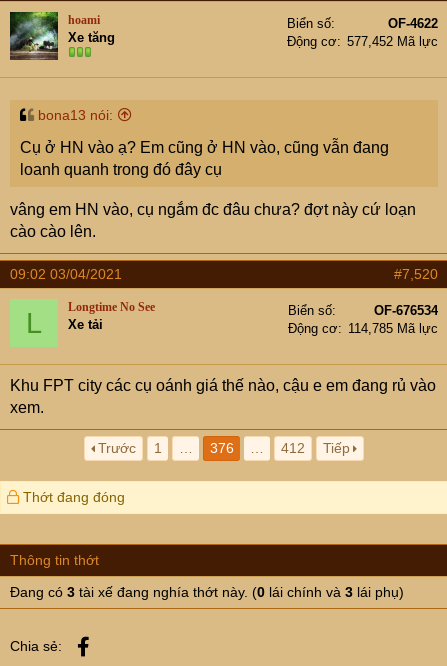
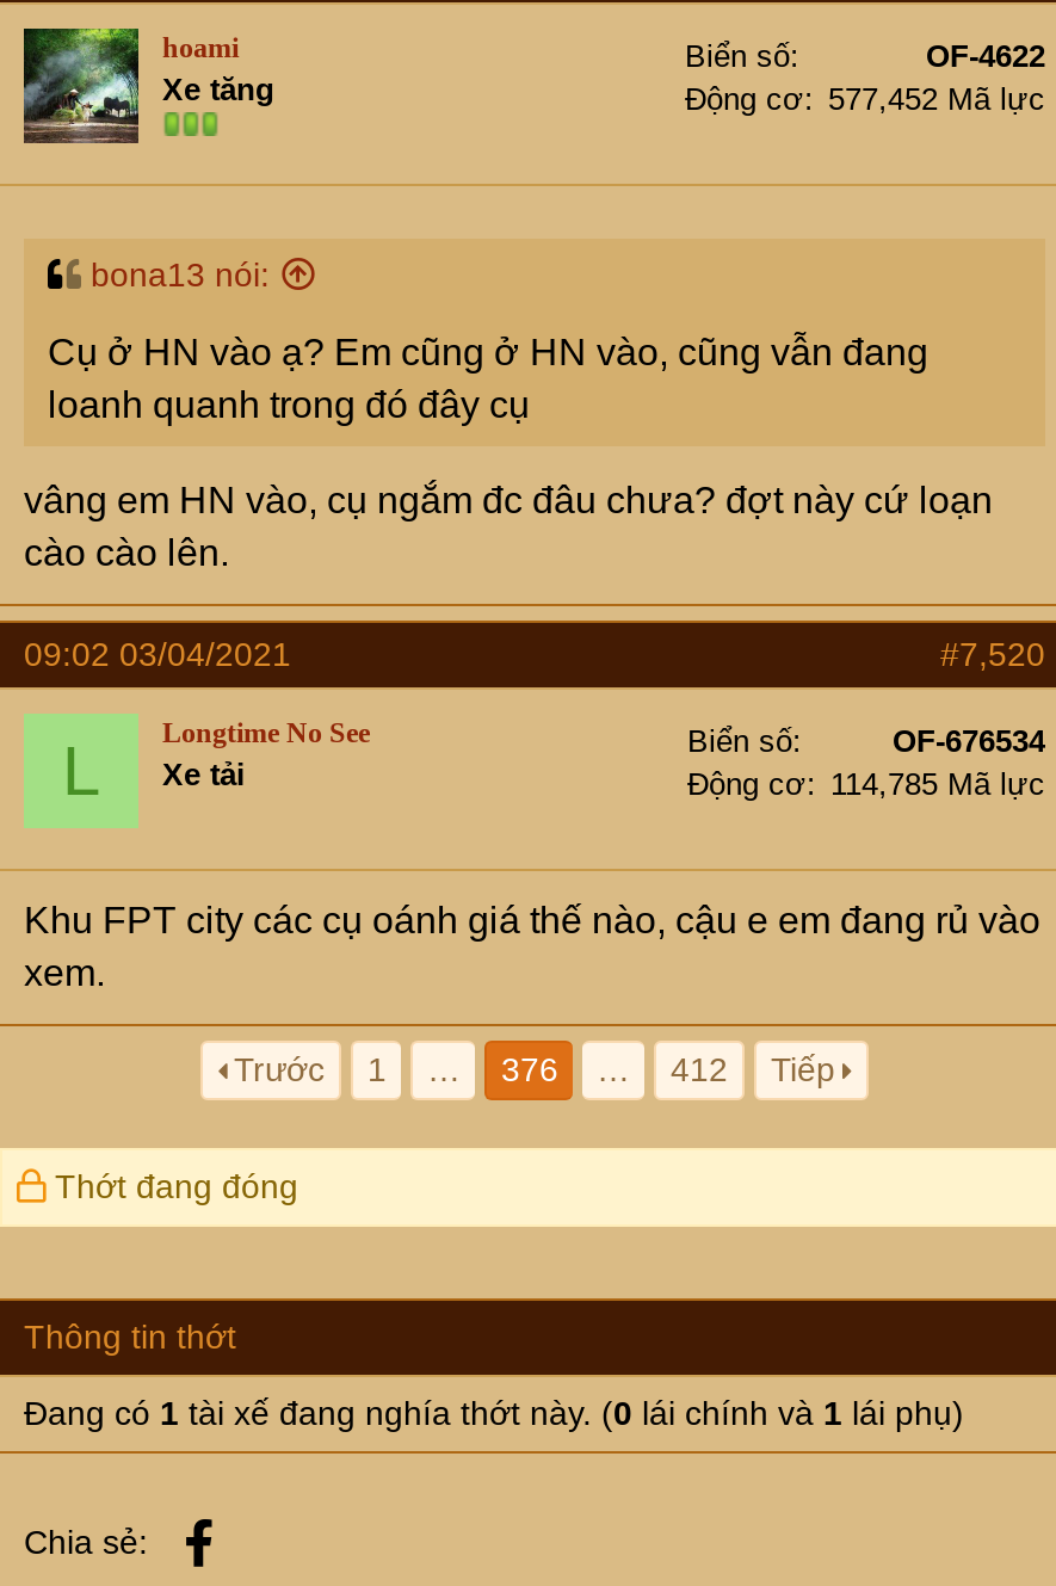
- Đang có 3 tài xế đang nghía thớt này. (0 lái chính và 3 lái phụ)
+ Đang có 1 tài xế đang nghía thớt này. (0 lái chính và 1 lái phụ)
